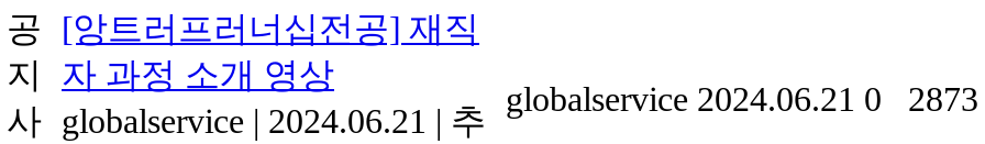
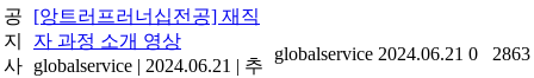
- globalservice 2024.06.21 0 2873
+ globalservice 2024.06.21 0 2863
